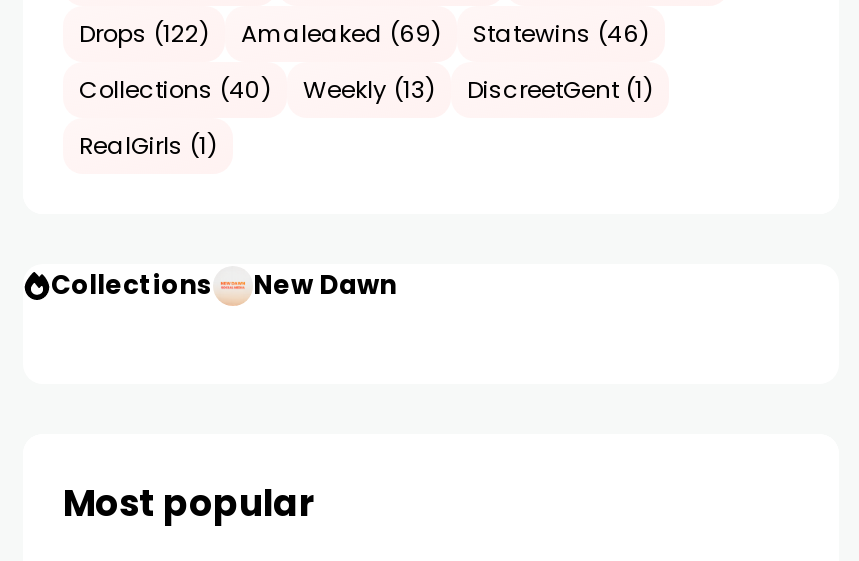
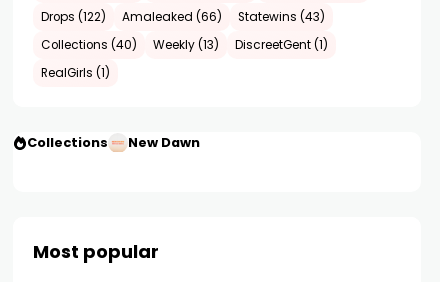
- Amaleaked (69)
+ Amaleaked (66)

- Statewins (46)
+ Statewins (43)
